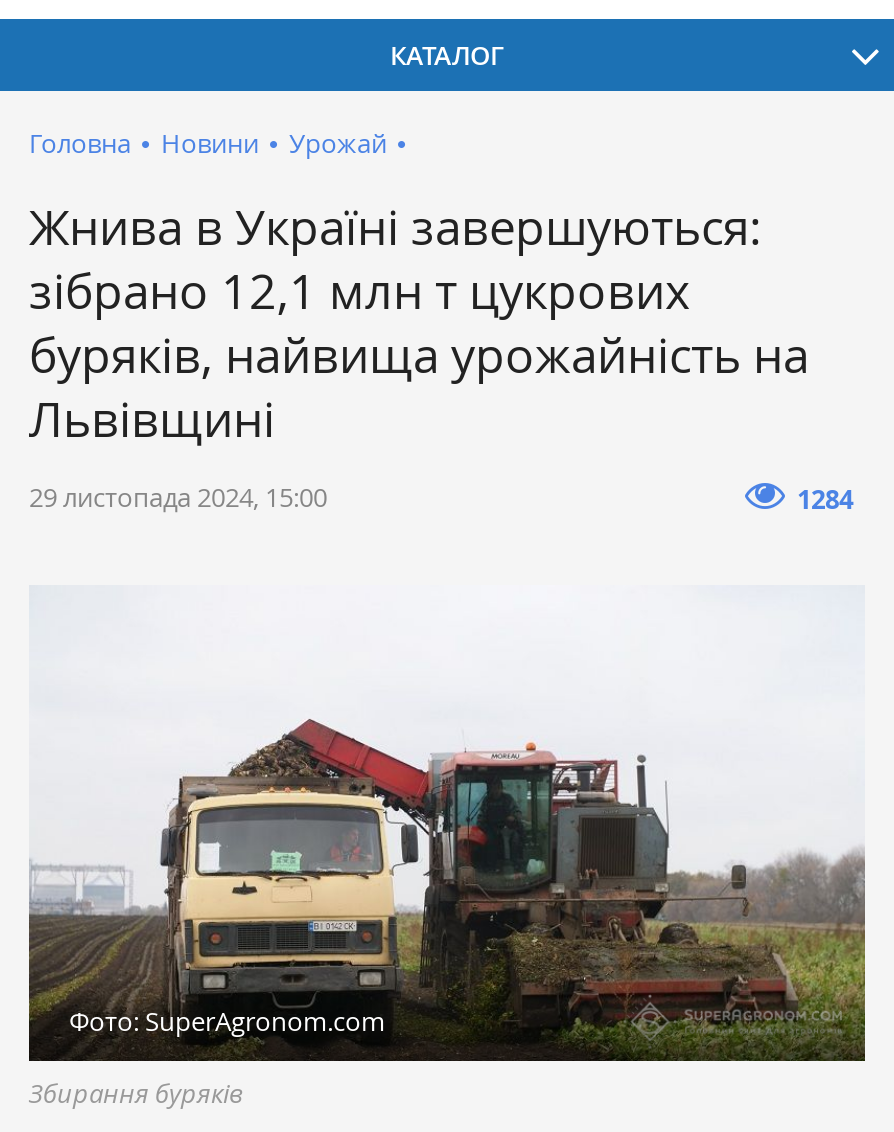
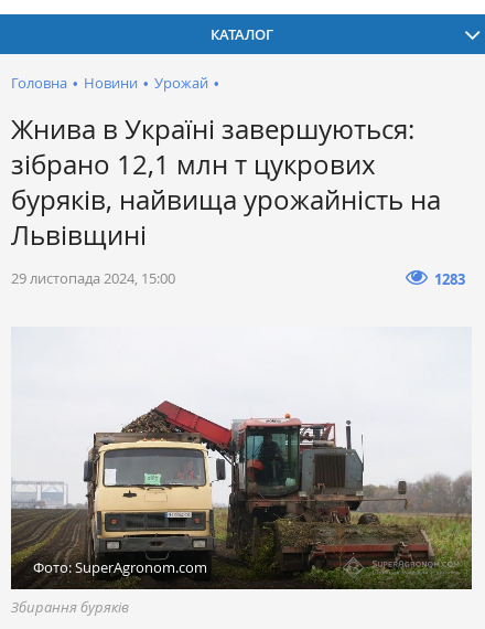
- 1284
+ 1283
